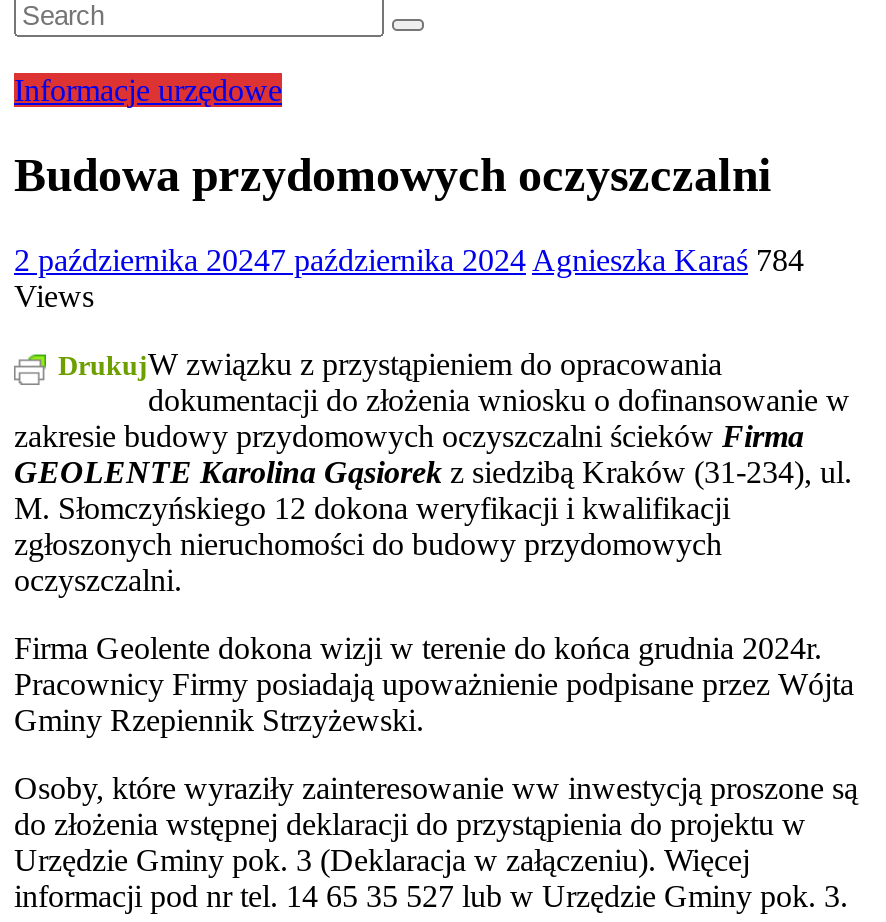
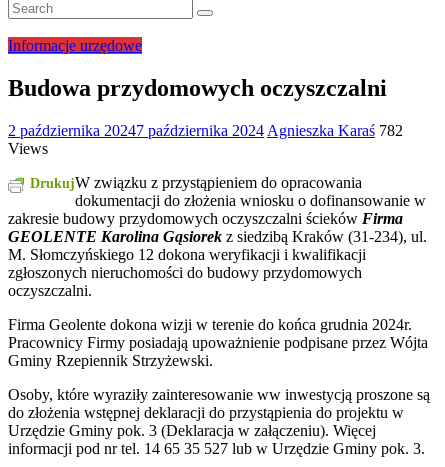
- 2 października 20247 października 2024 Agnieszka Karaś 784
+ 2 października 20247 października 2024 Agnieszka Karaś 782
